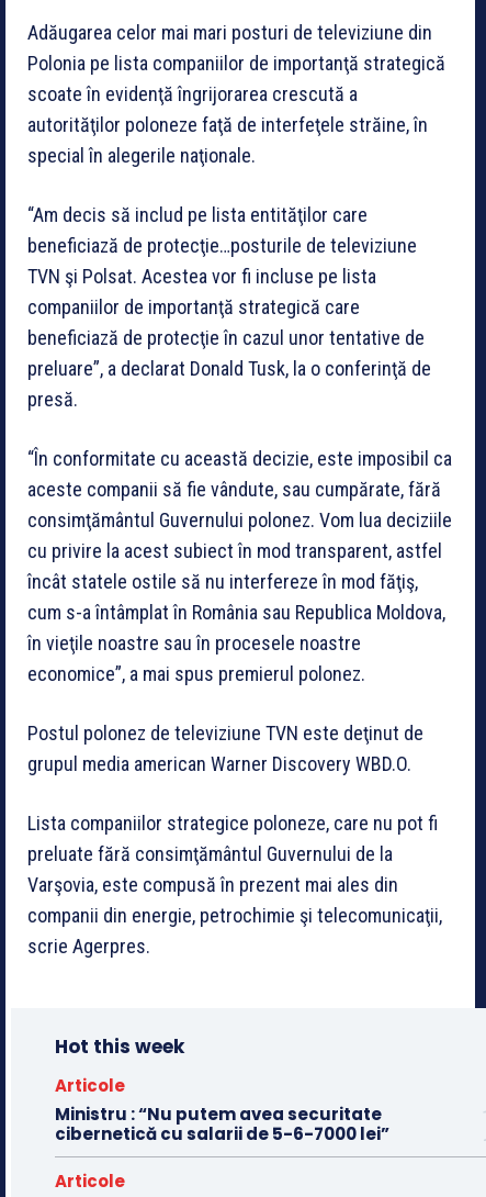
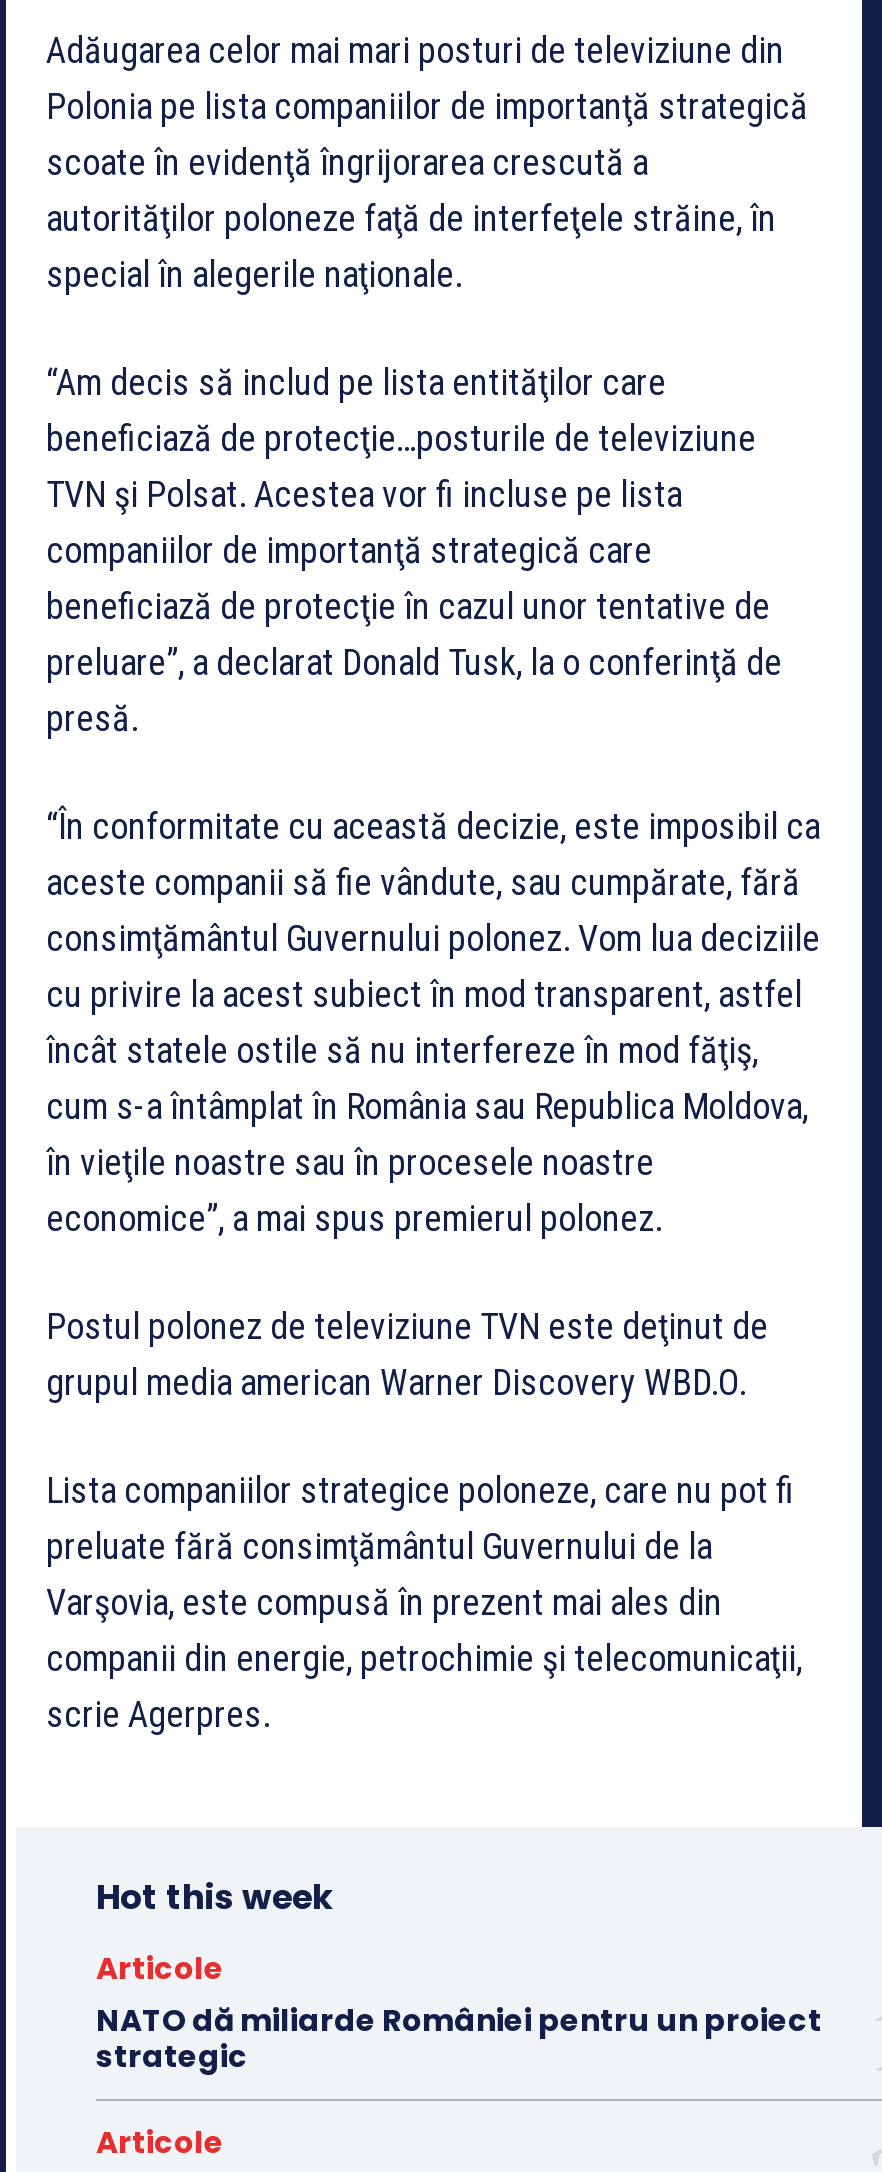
- Ministru : “Nu putem avea securitate
- cibernetică cu salarii de 5-6-7000 lei”
+ NATO dă miliarde României pentru un proiect
+ strategic
